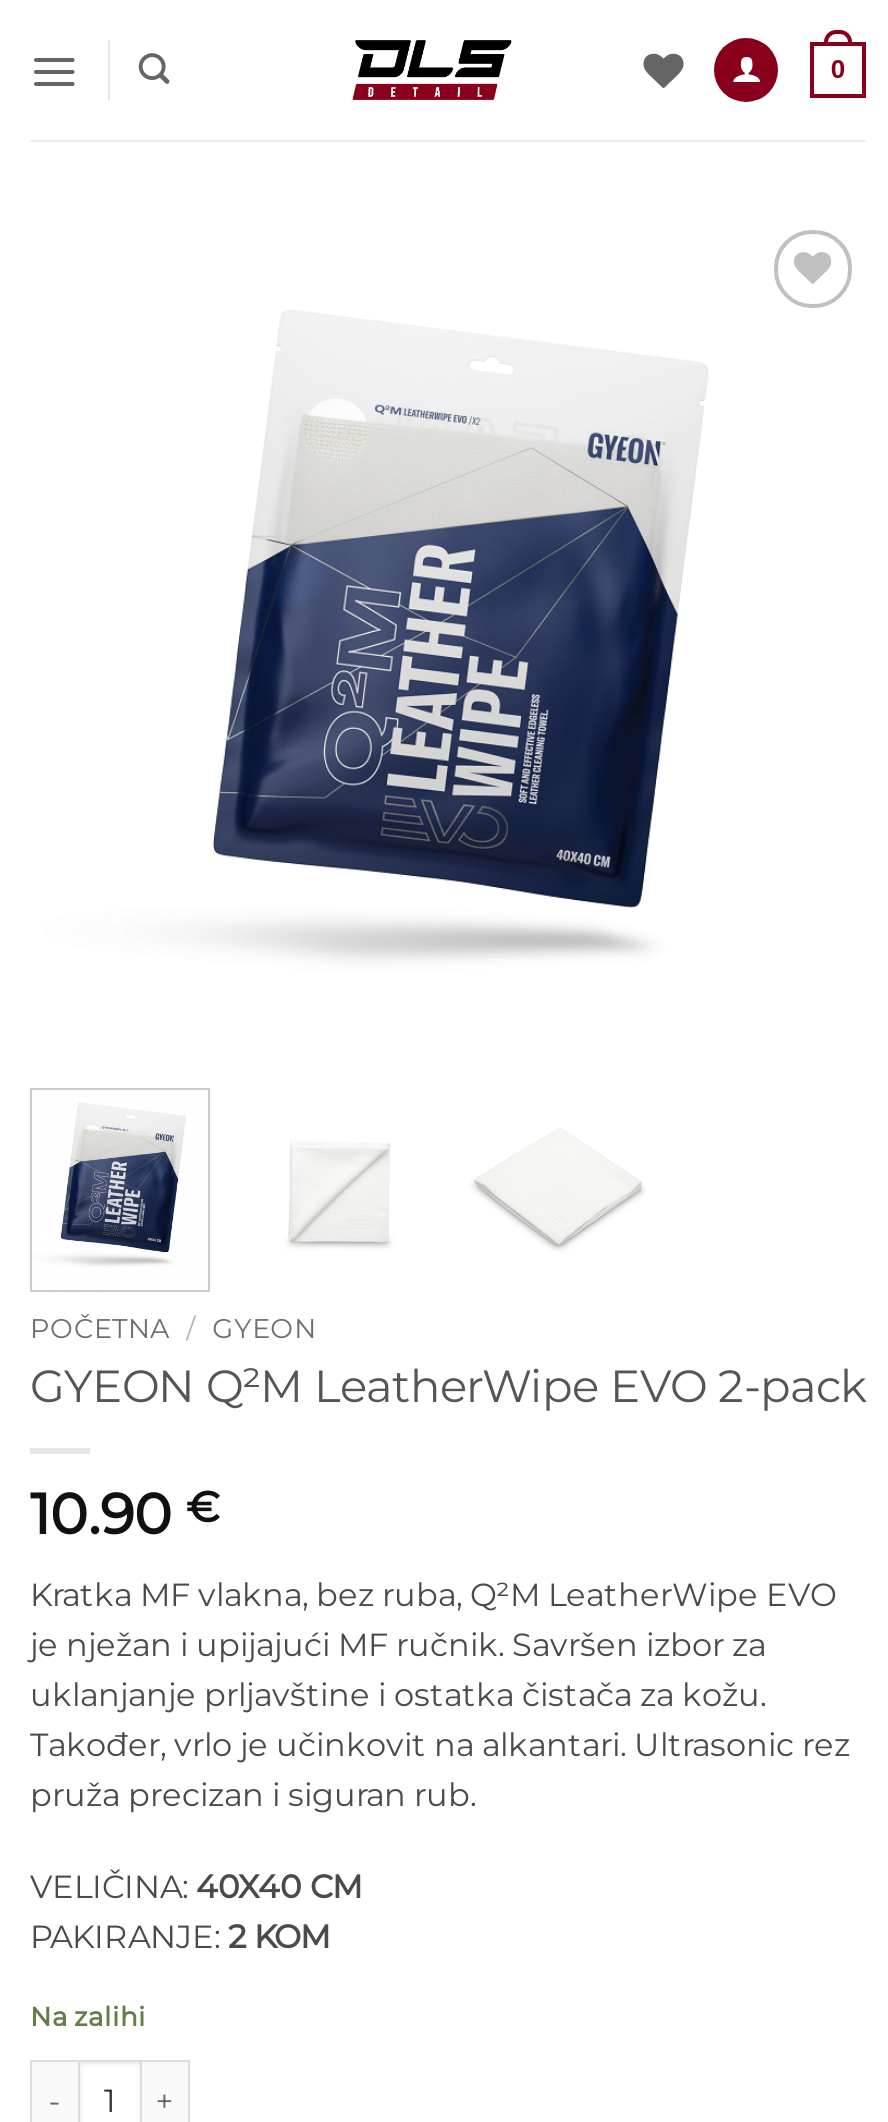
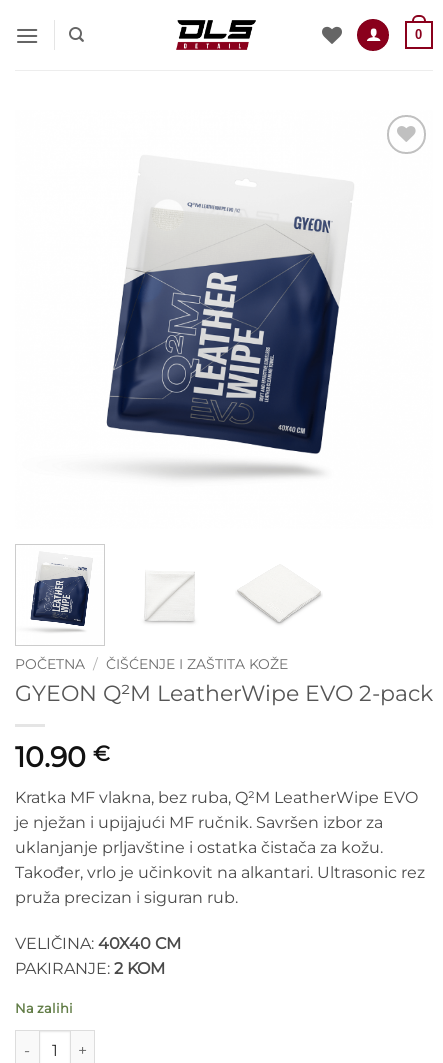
- POČETNA / GYEON
+ POČETNA / ČIŠĆENJE I ZAŠTITA KOŽE
